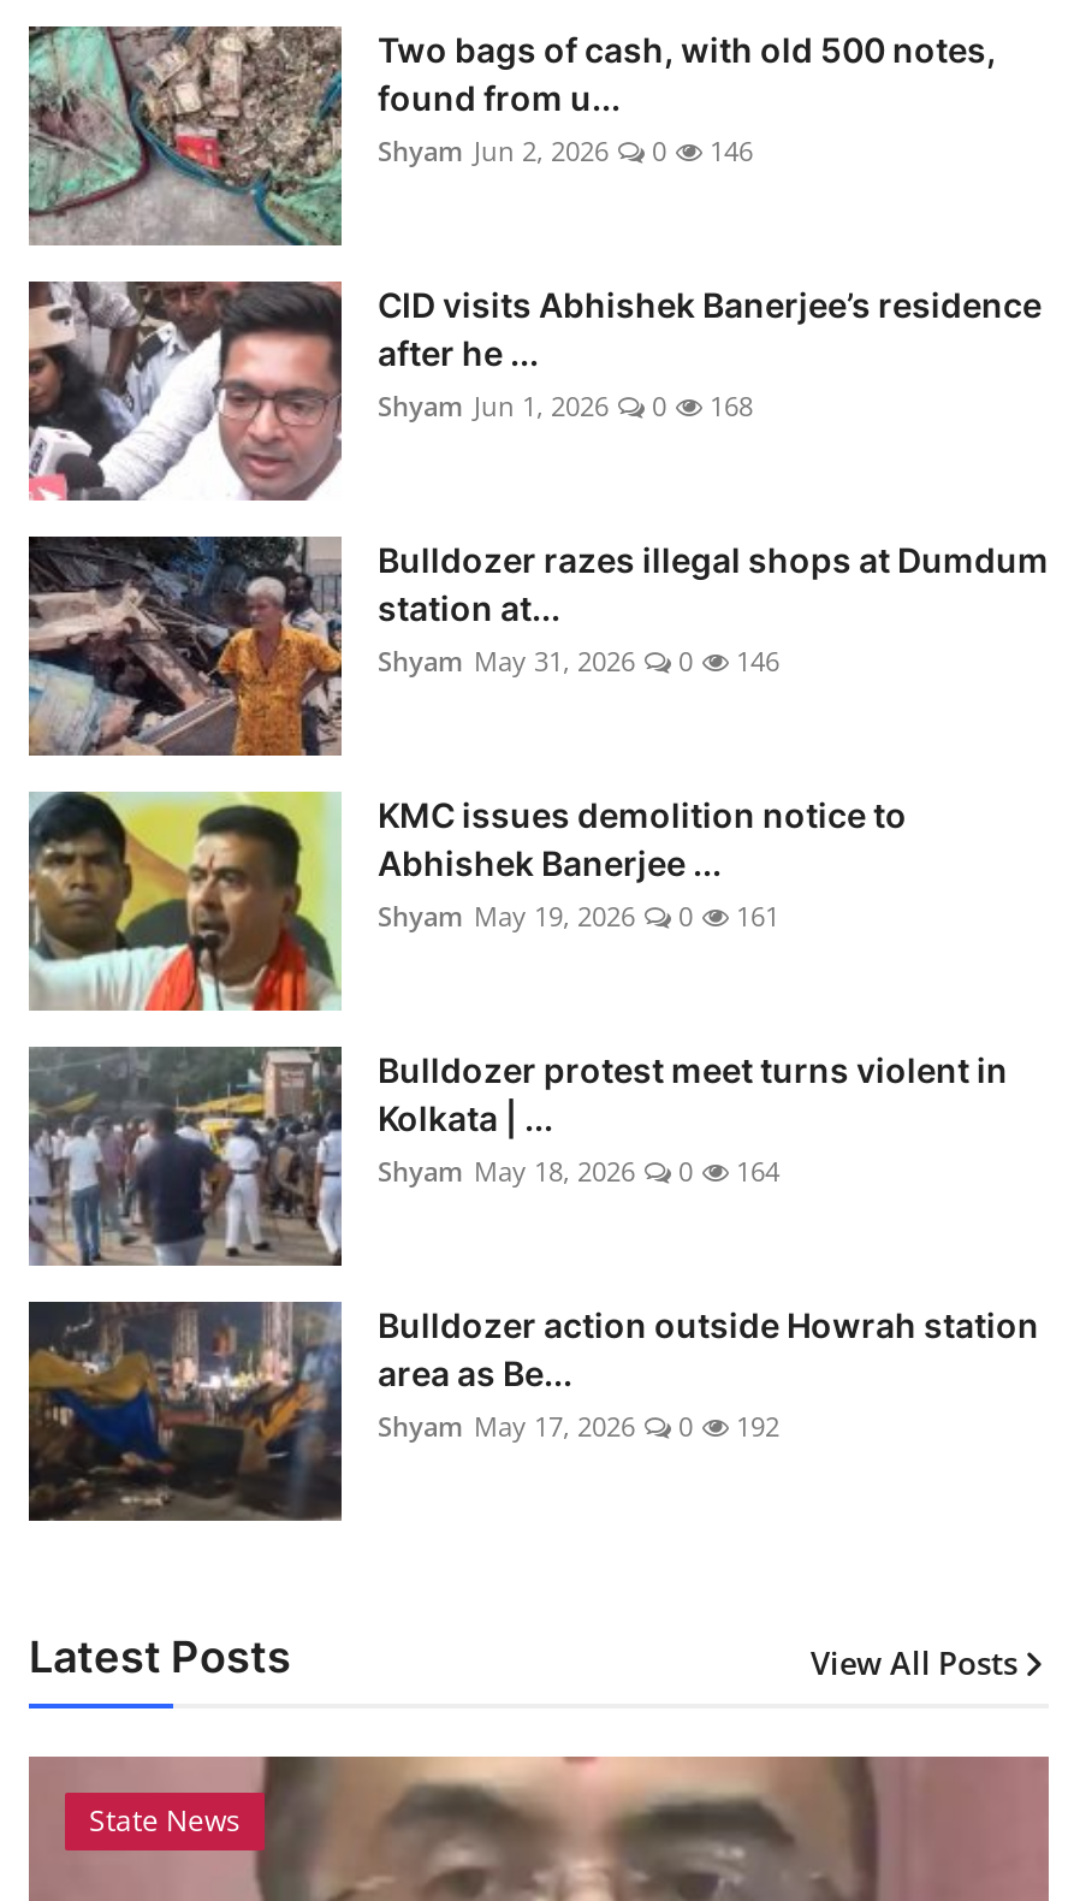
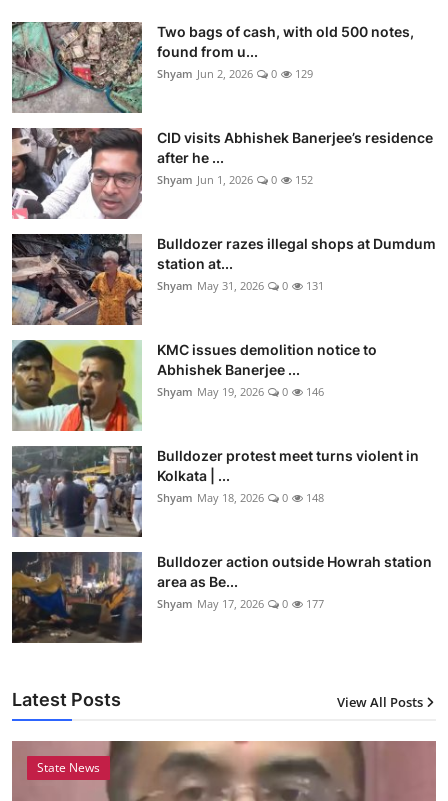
- Shyam Jun 2, 2026 0 146
+ Shyam Jun 2, 2026 0 129

- Shyam Jun 1, 2026 0 168
+ Shyam Jun 1, 2026 0 152

- Shyam May 31, 2026 0 146
+ Shyam May 31, 2026 0 131

- Shyam May 19, 2026 0 161
+ Shyam May 19, 2026 0 146

- Shyam May 18, 2026 0 164
+ Shyam May 18, 2026 0 148

- Shyam May 17, 2026 0 192
+ Shyam May 17, 2026 0 177
